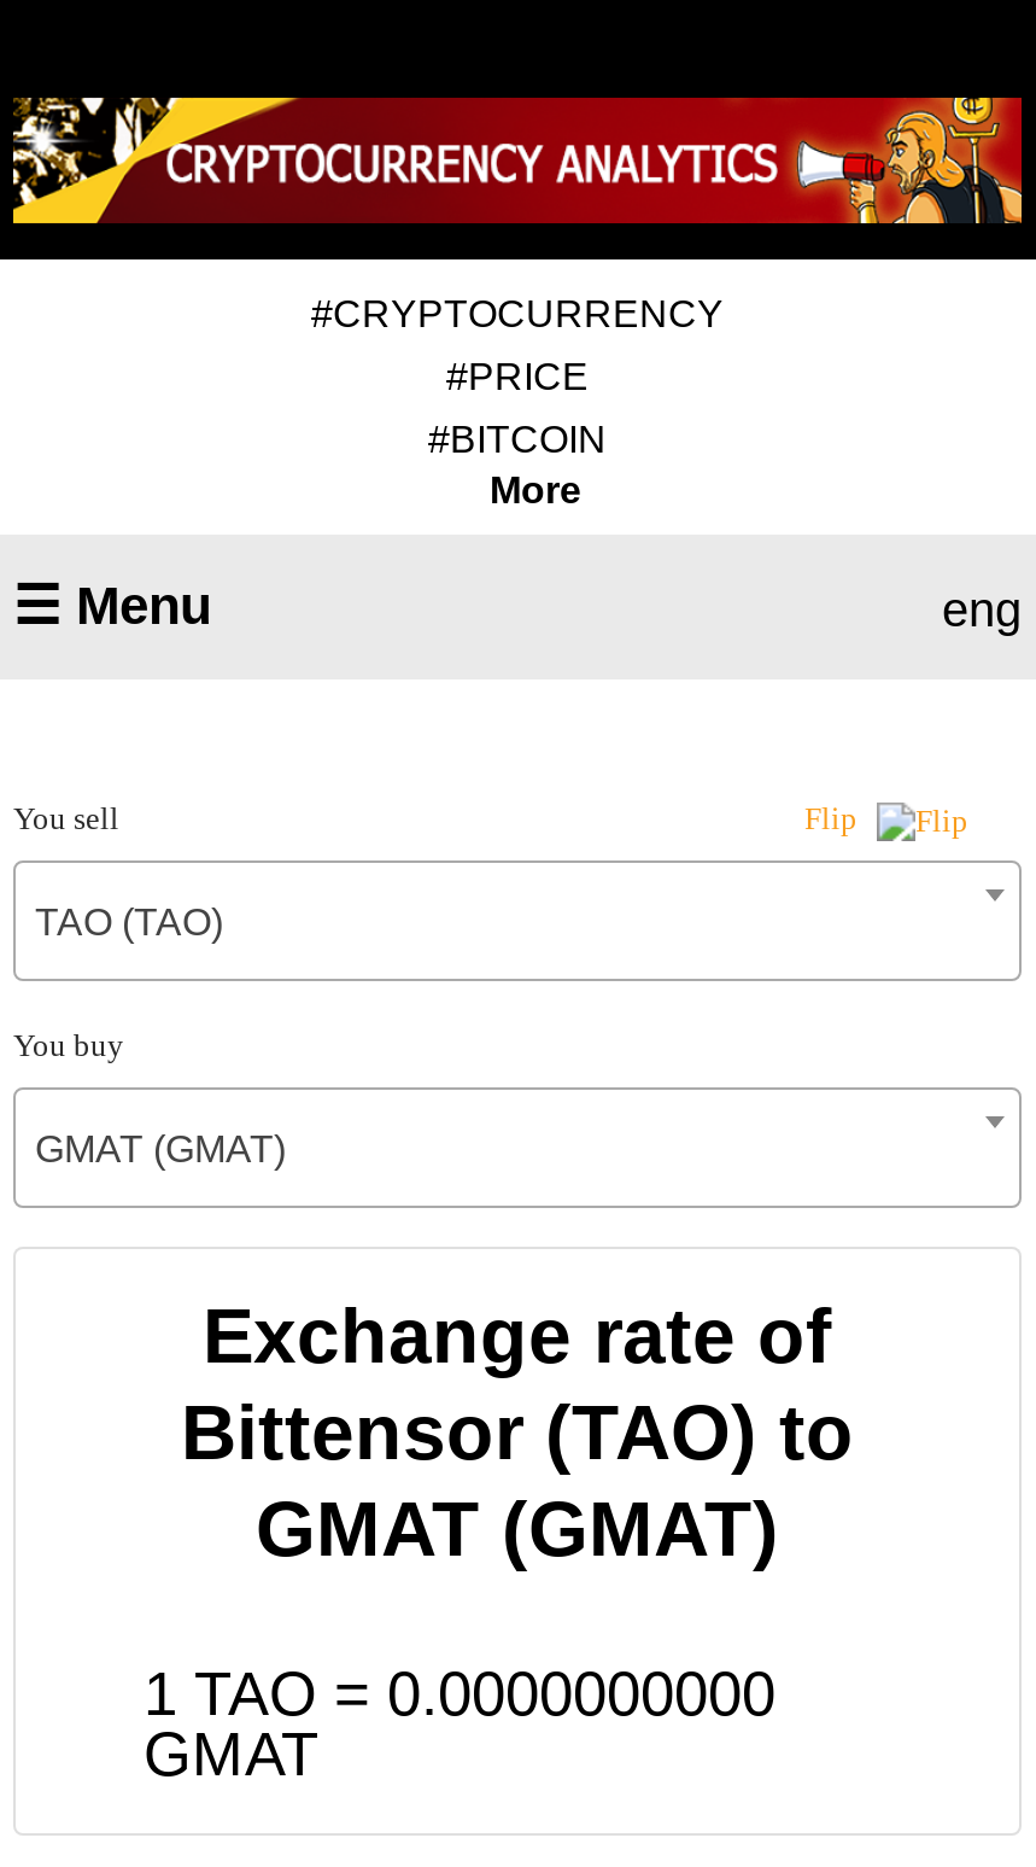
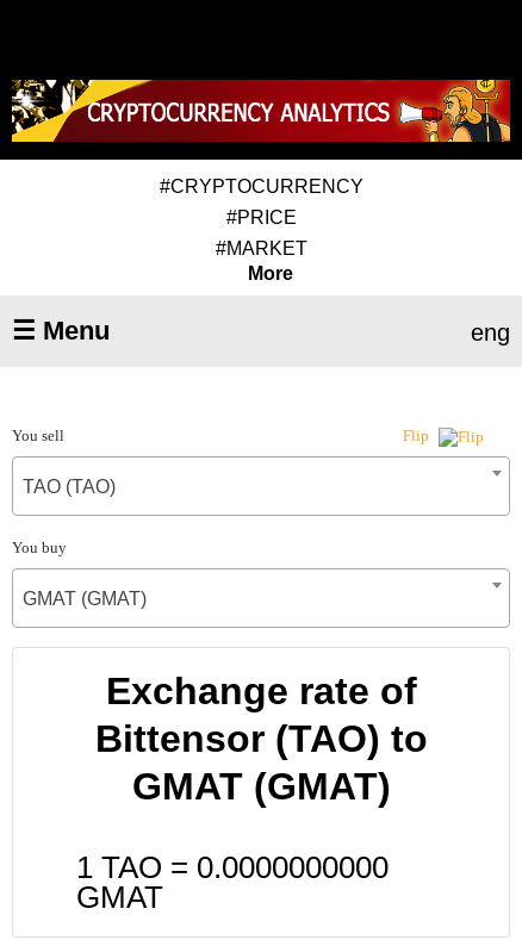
- #BITCOIN
+ #MARKET
